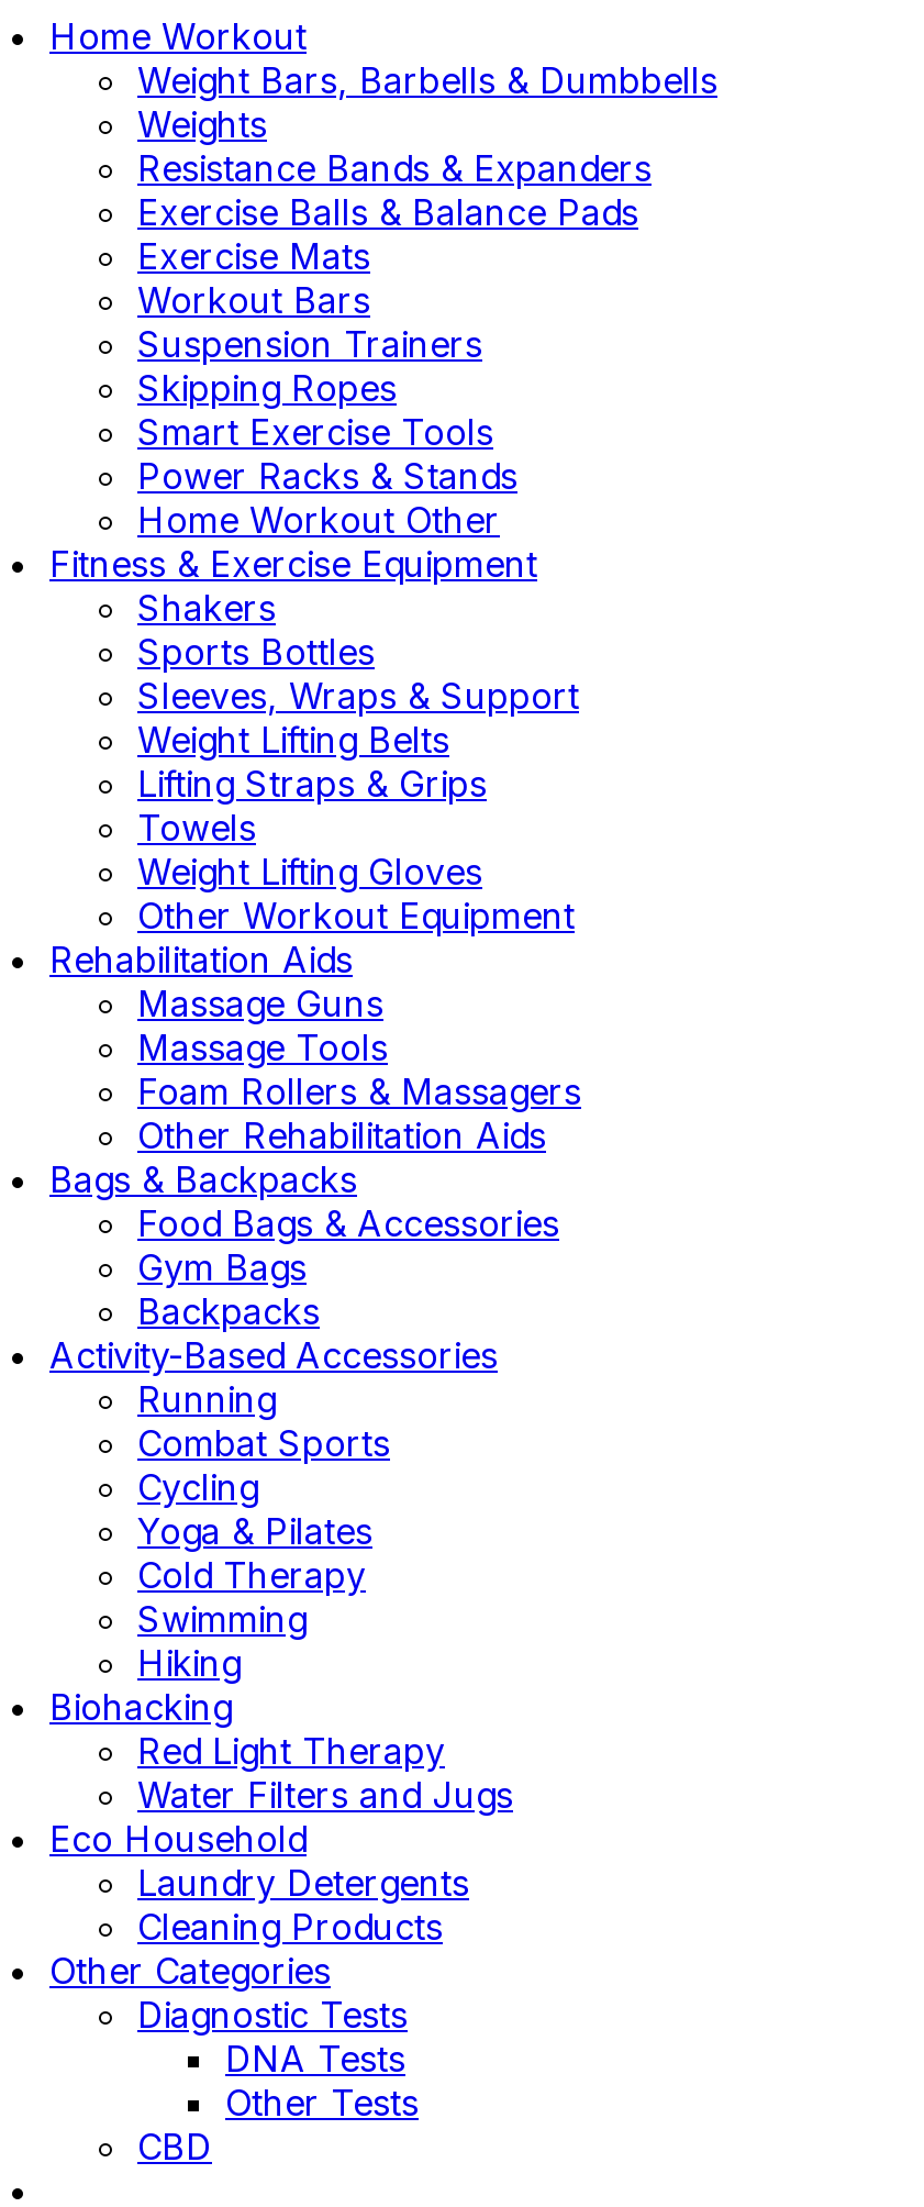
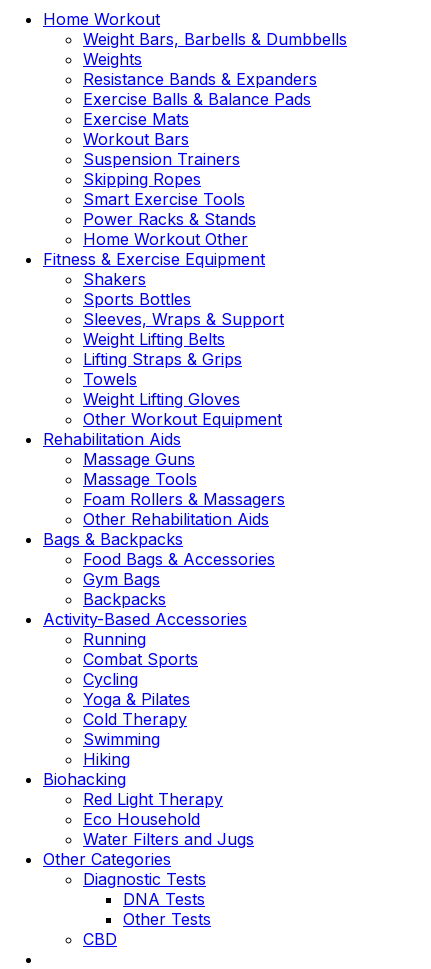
moved down: Water Filters and Jugs

- Laundry Detergents
- Cleaning Products
